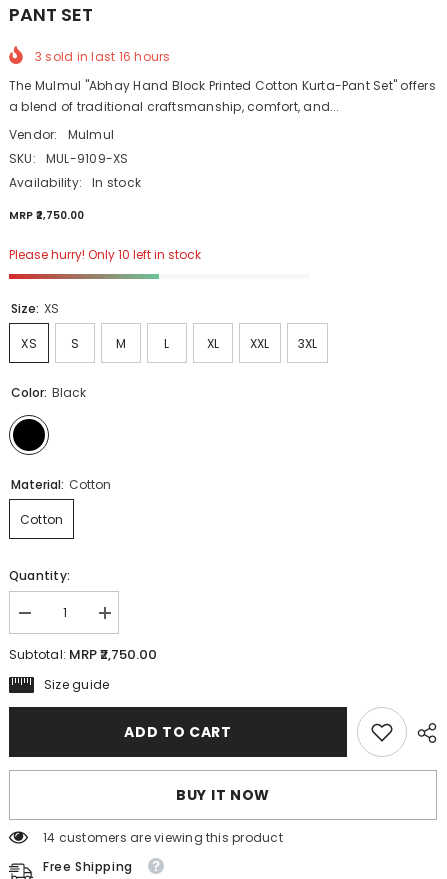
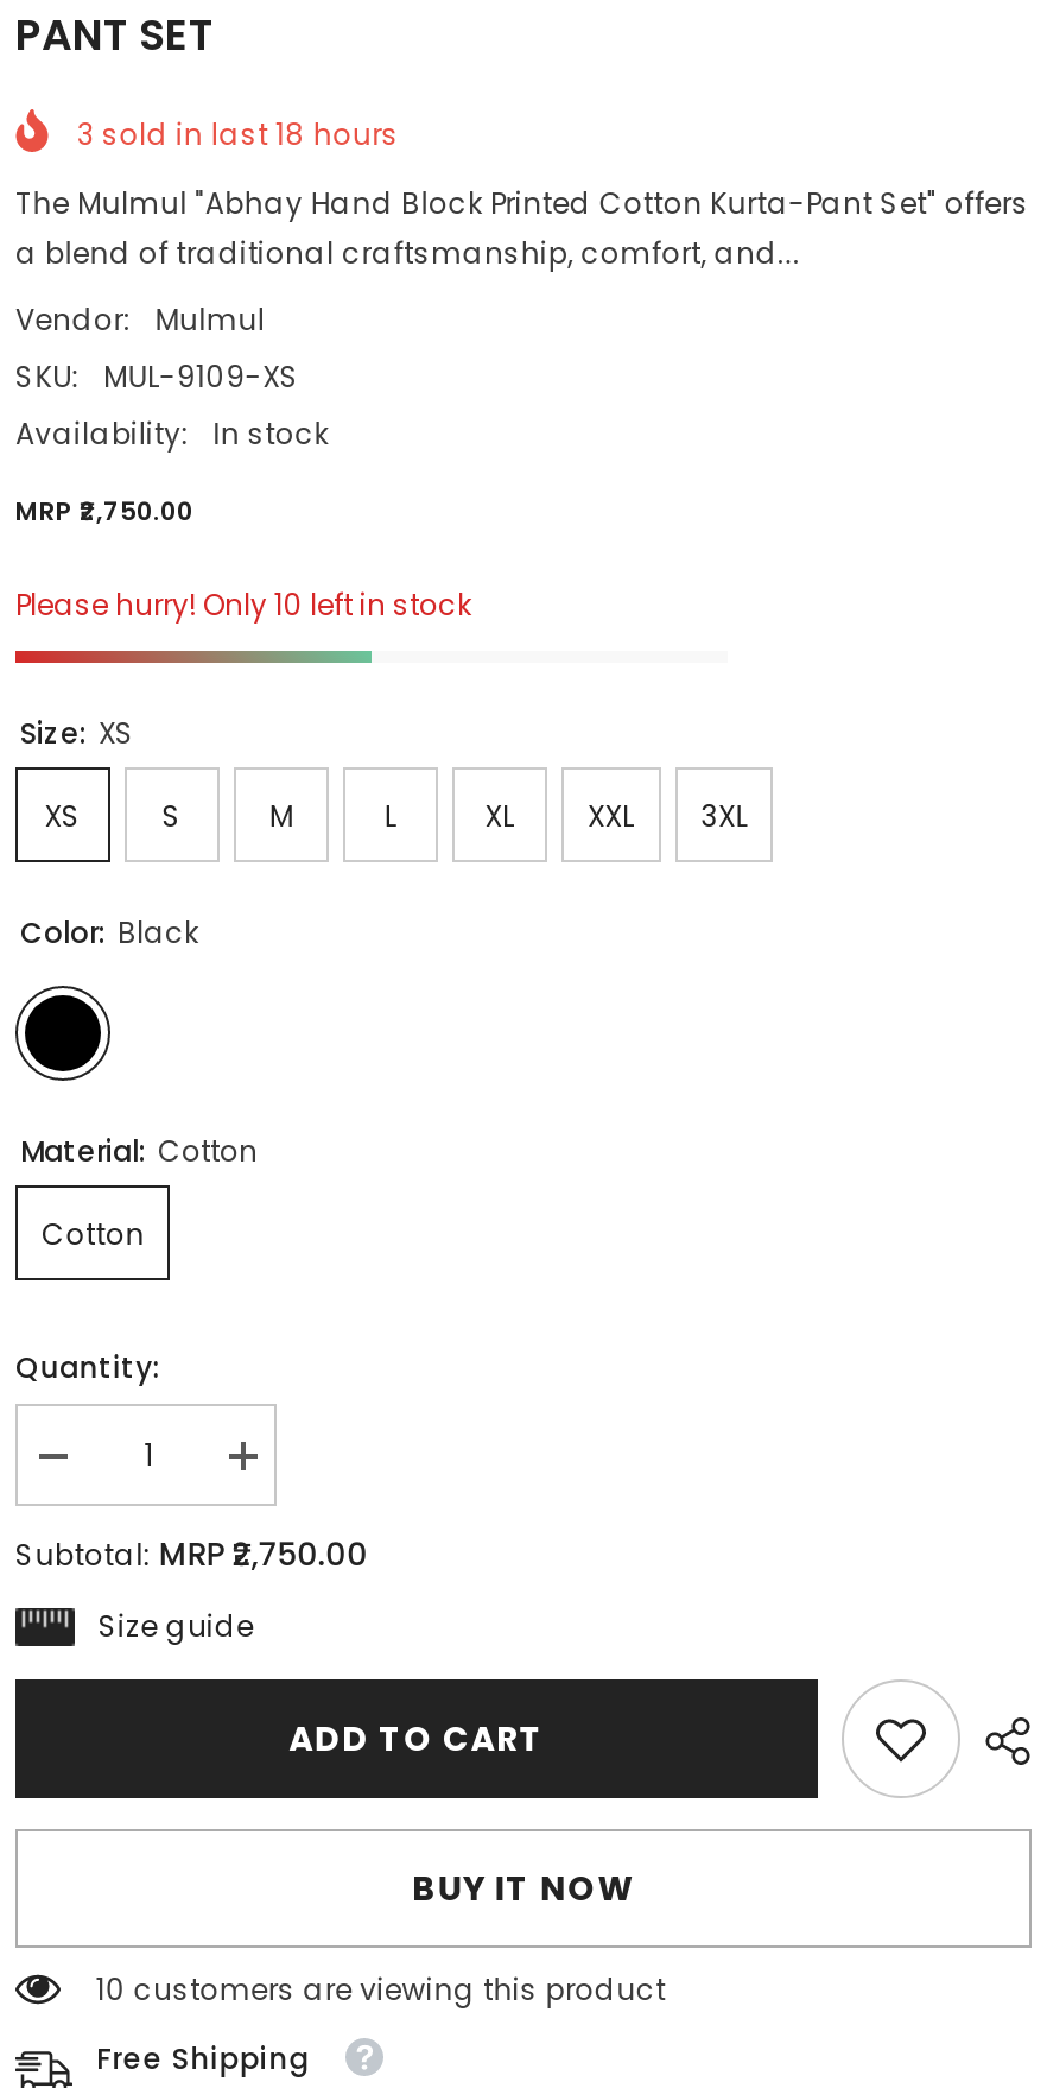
- 3 sold in last 16 hours
+ 3 sold in last 18 hours

- 14 customers are viewing this product
+ 10 customers are viewing this product
